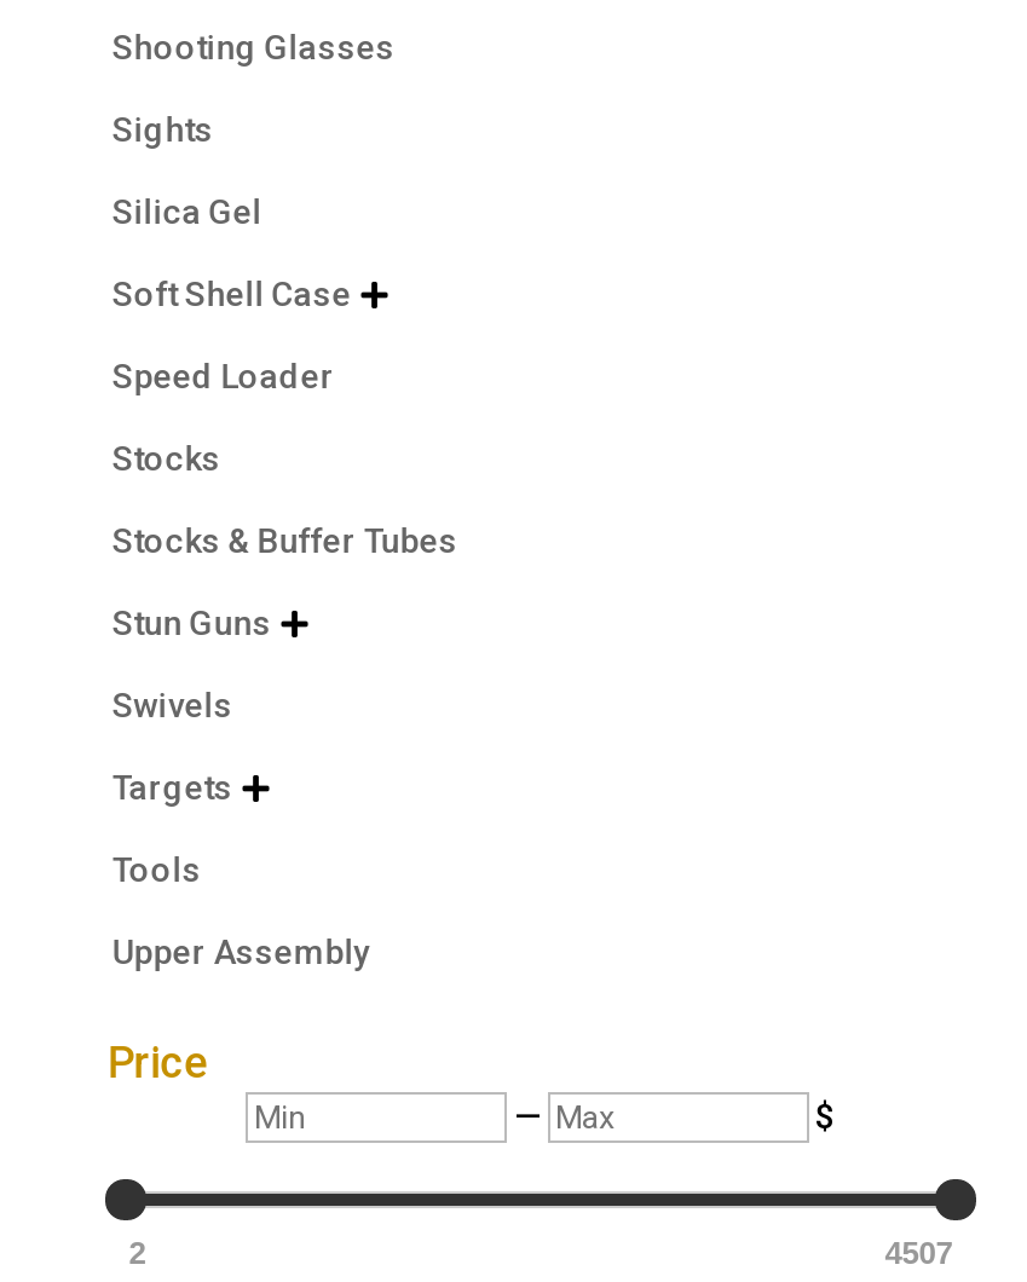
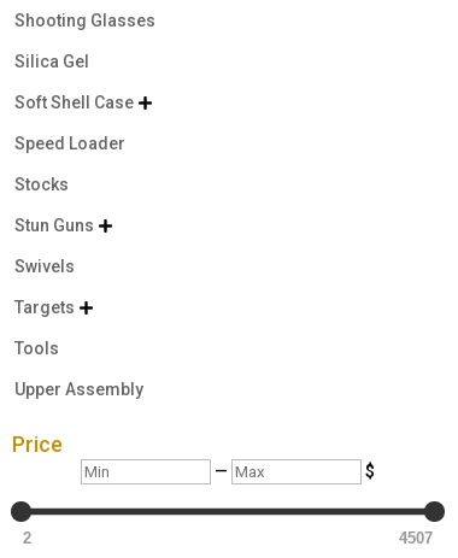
- Sights

- Stocks & Buffer Tubes
